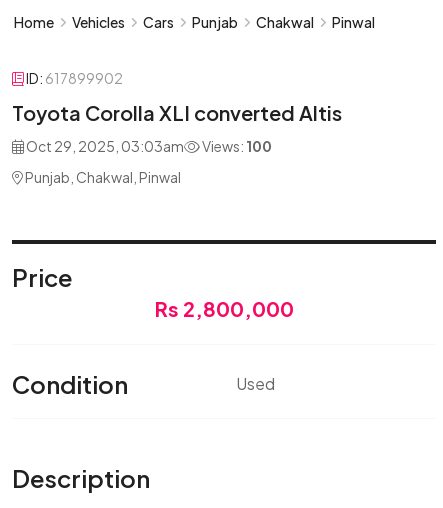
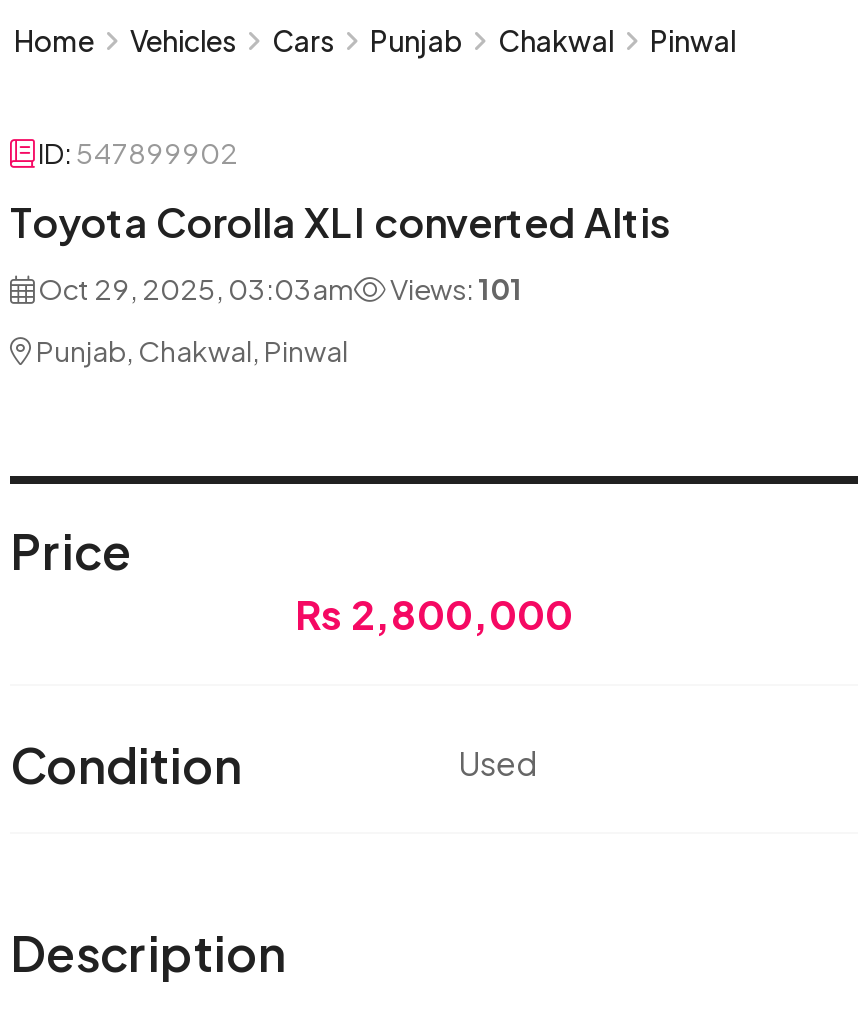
- ID: 617899902
+ ID: 547899902

- Oct 29, 2025, 03:03am Views: 100
+ Oct 29, 2025, 03:03am Views: 101
